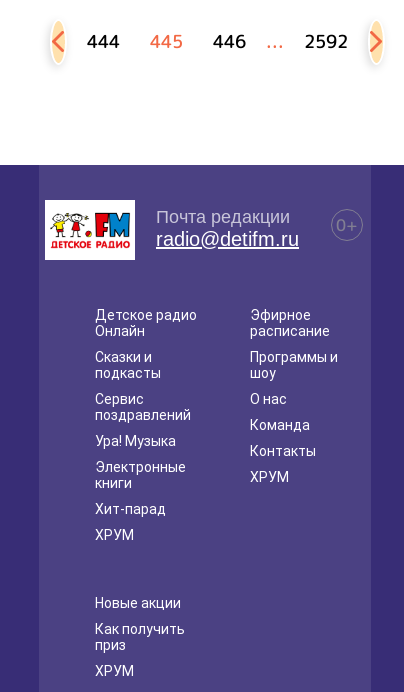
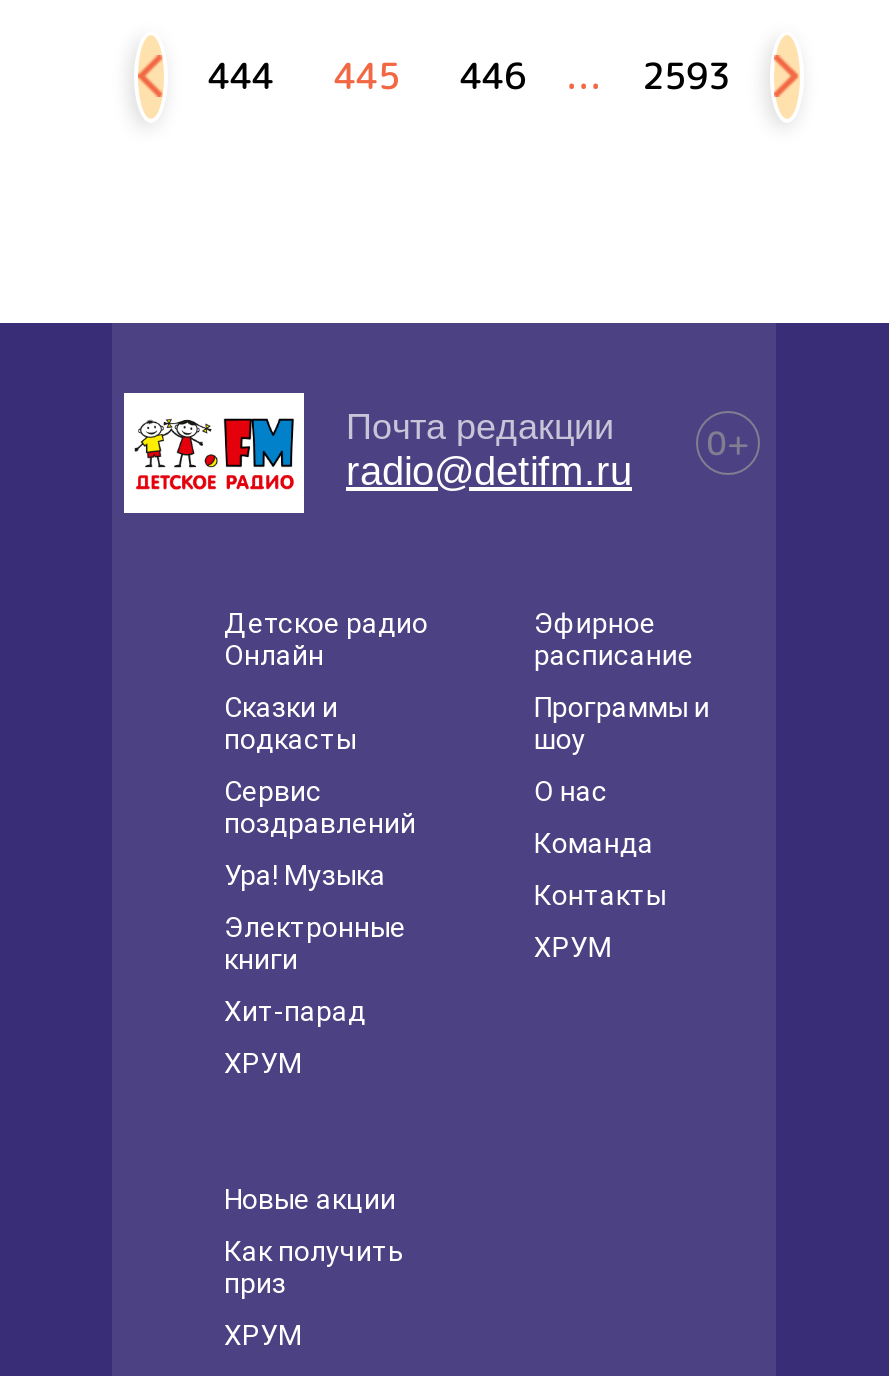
- 2592
+ 2593
